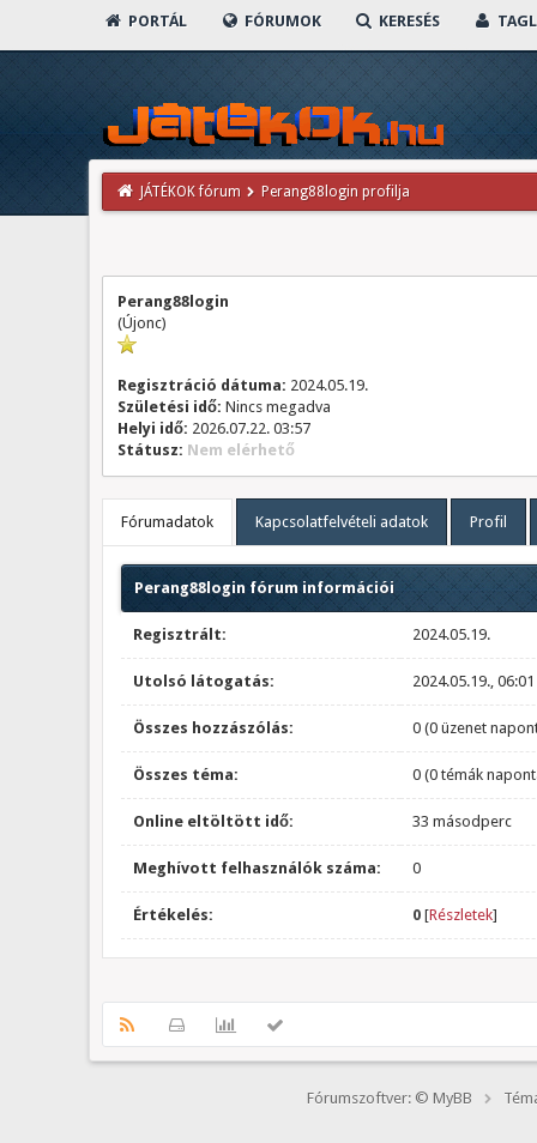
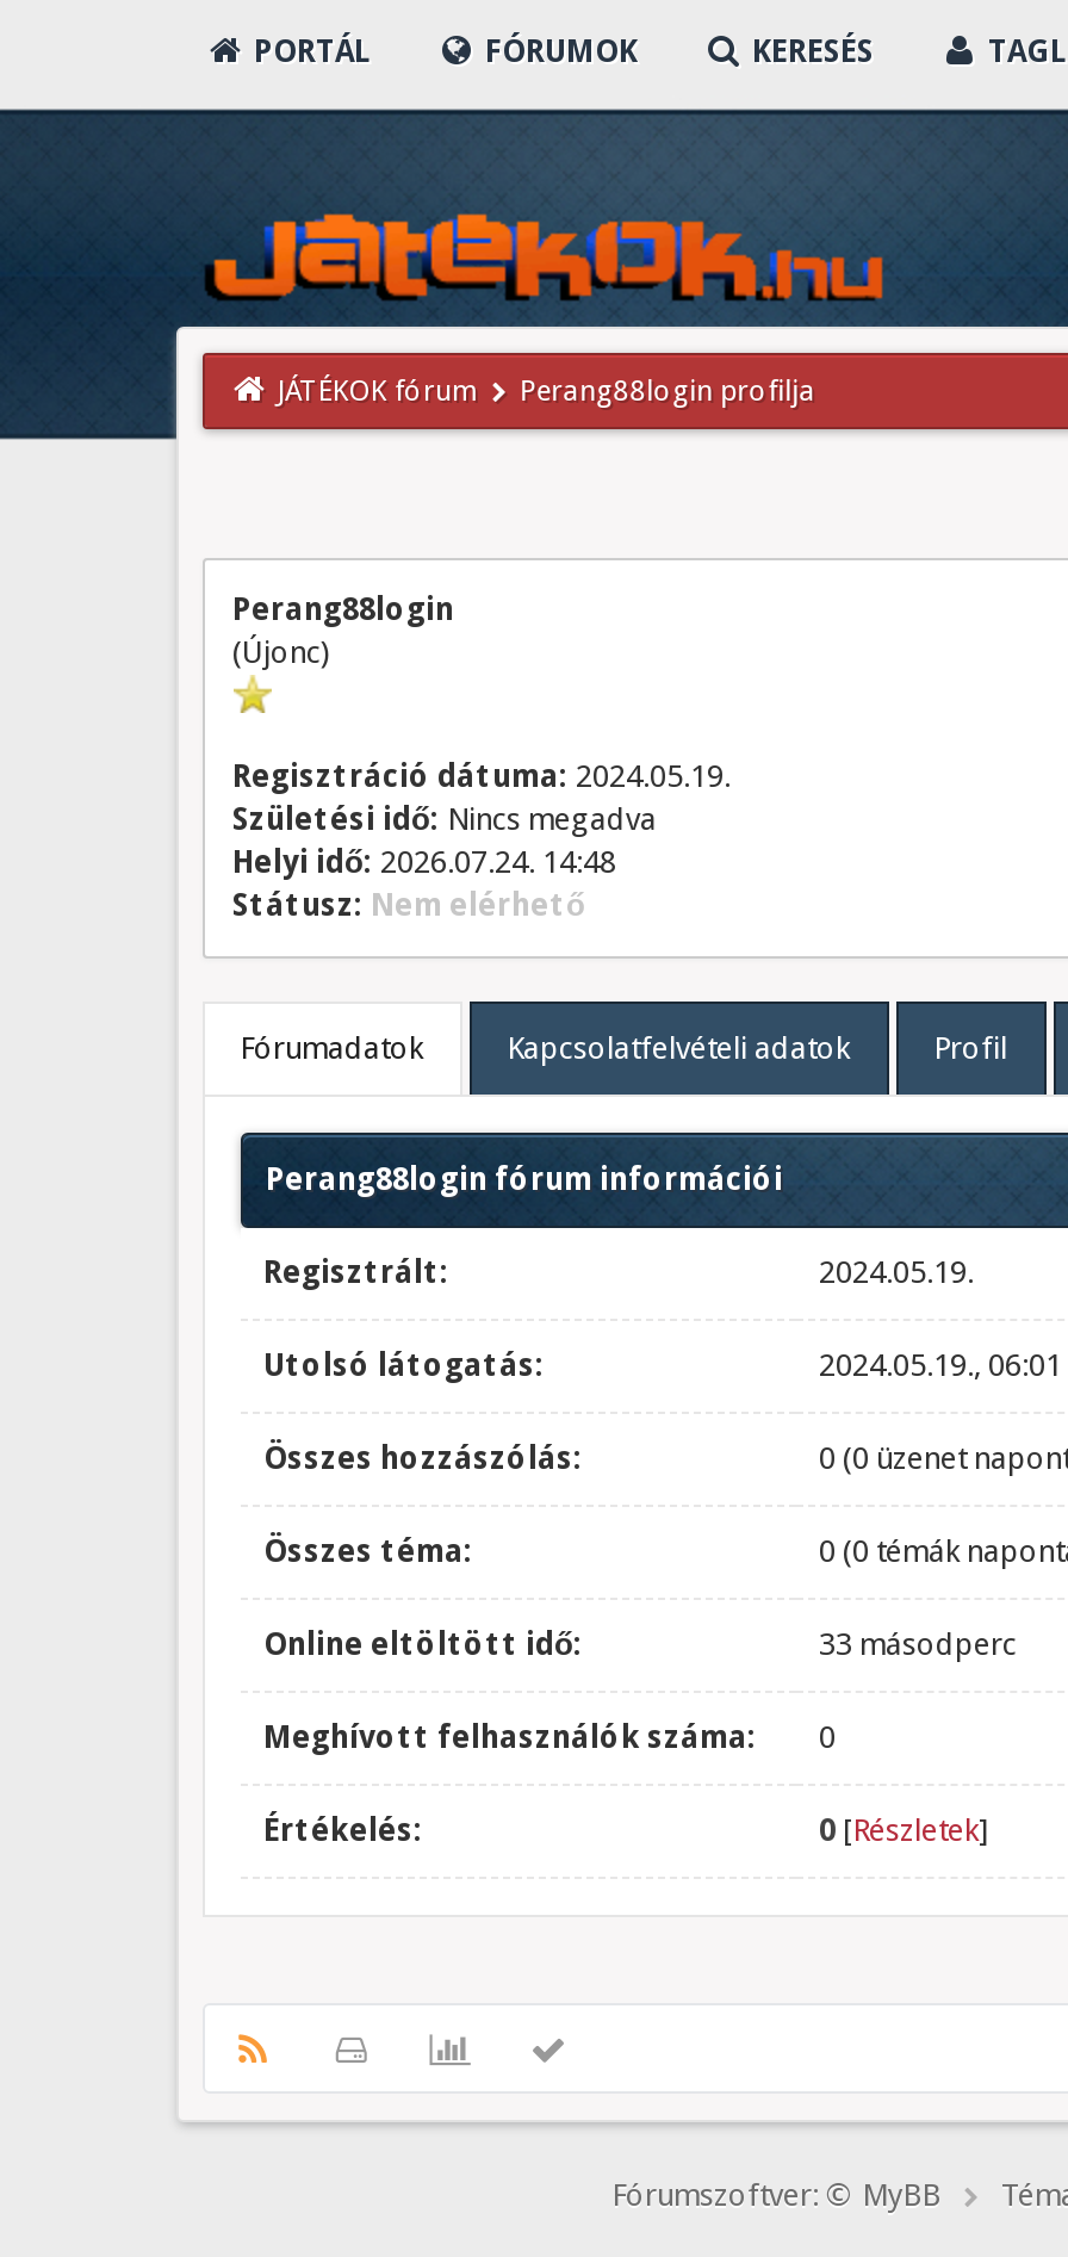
- Helyi idő: 2026.07.22. 03:57
+ Helyi idő: 2026.07.24. 14:48
